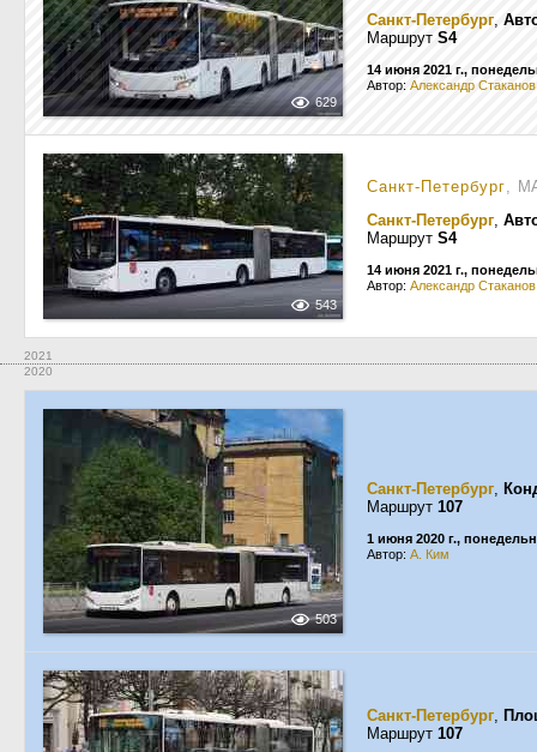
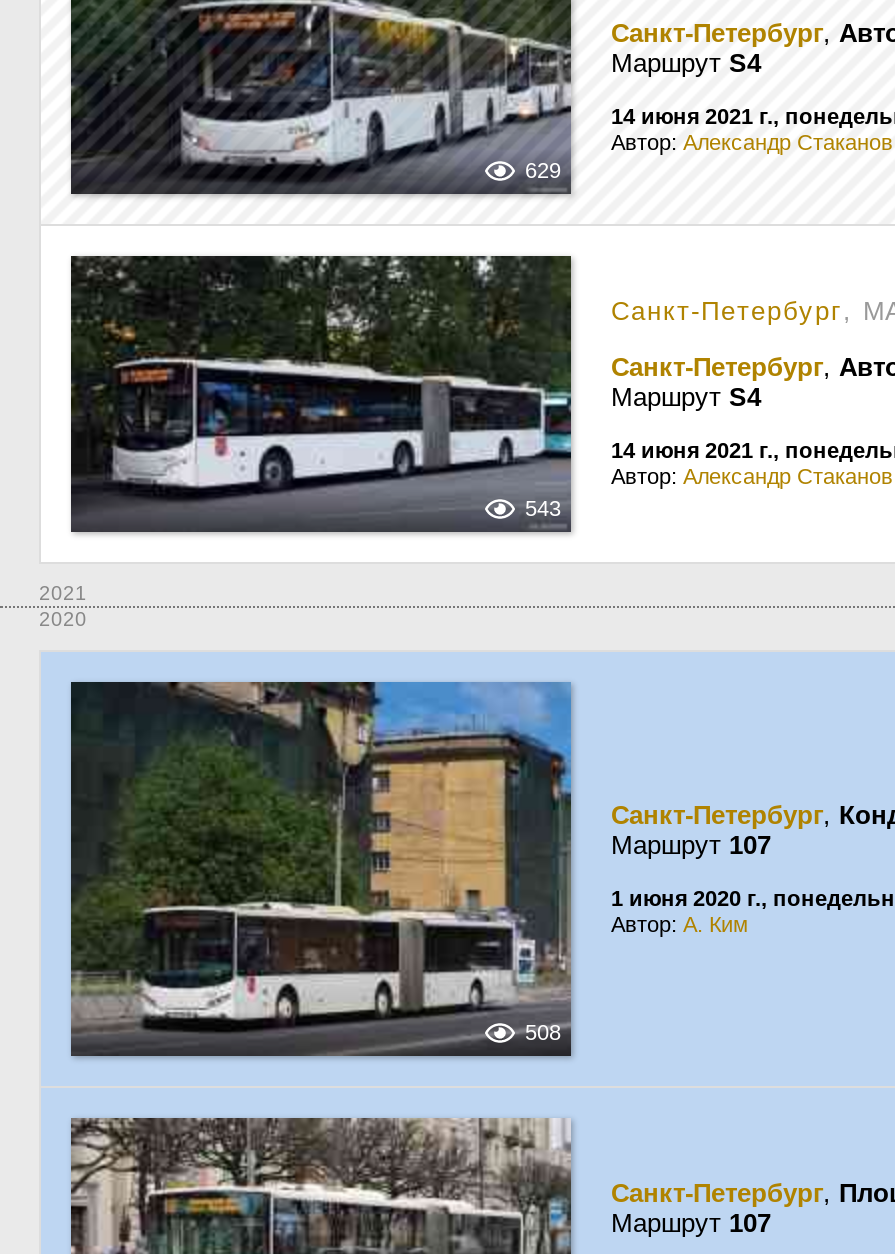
- 503
+ 508
